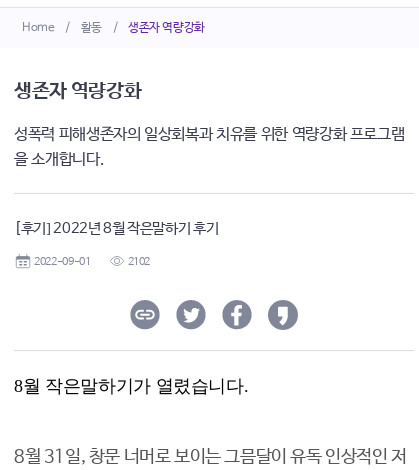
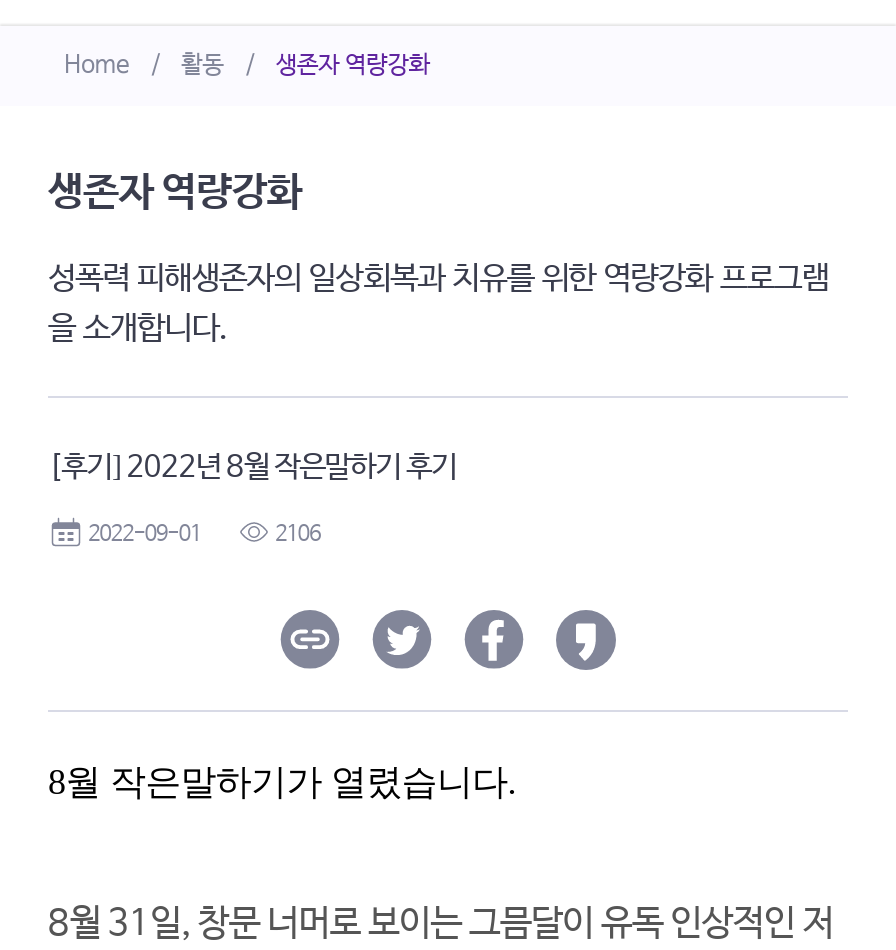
- 2102
+ 2106
